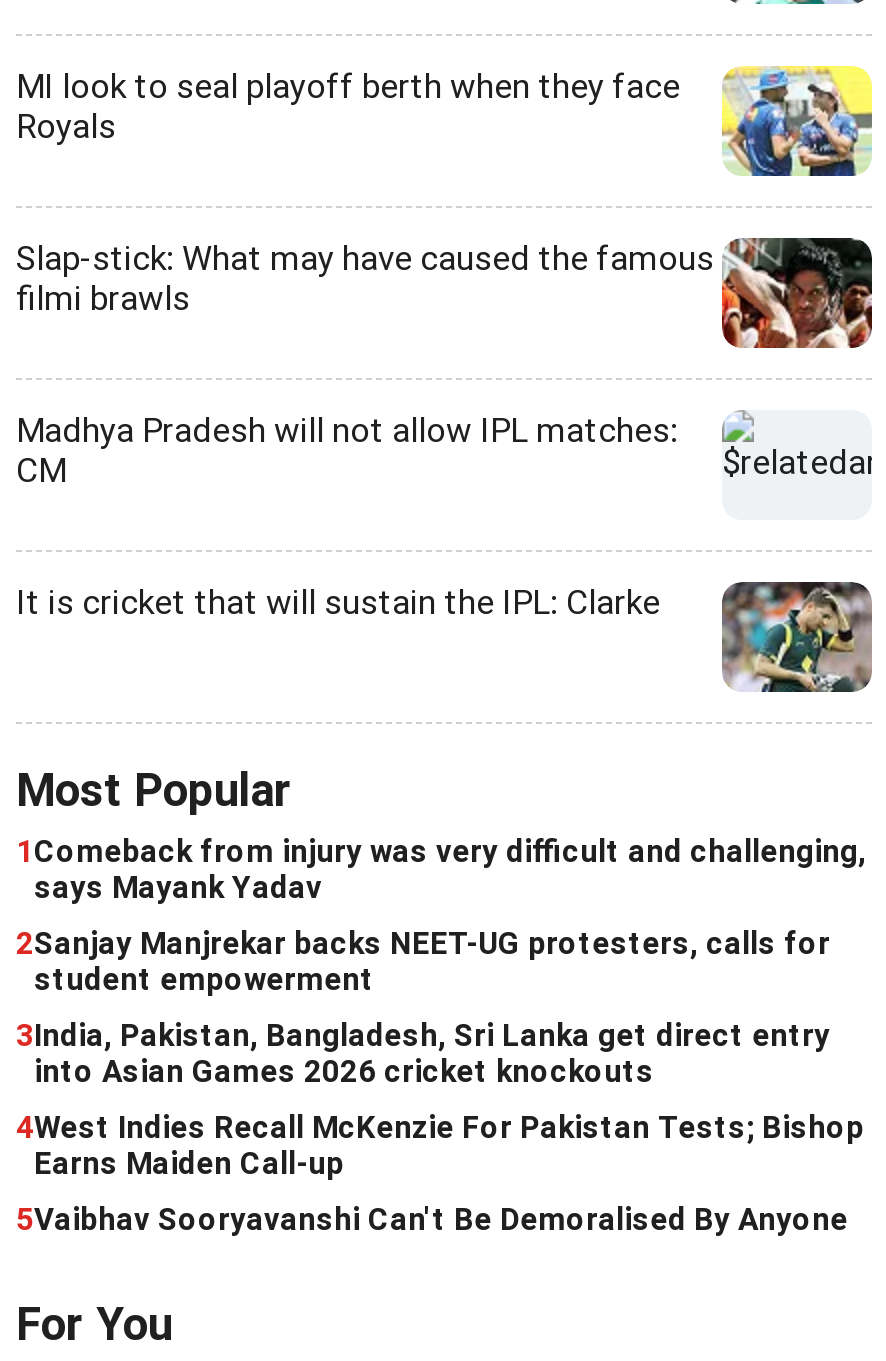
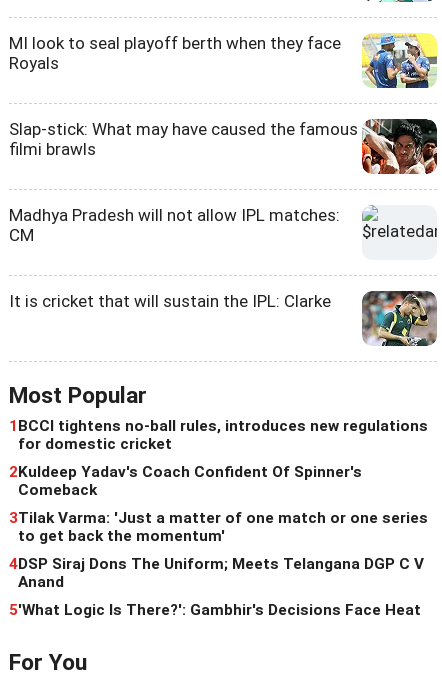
- 1 Comeback from injury was very difficult and challenging,
- says Mayank Yadav
+ 1 BCCI tightens no-ball rules, introduces new regulations
+ for domestic cricket

- 2Sanjay Manjrekar backs NEET-UG protesters, calls for
- student empowerment
+ 2Kuldeep Yadav's Coach Confident Of Spinner's
+ Comeback

- 3India, Pakistan, Bangladesh, Sri Lanka get direct entry
- into Asian Games 2026 cricket knockouts
+ 3Tilak Varma: 'Just a matter of one match or one series
+ to get back the momentum'

- 4West Indies Recall McKenzie For Pakistan Tests; Bishop
- Earns Maiden Call-up
+ 4DSP Siraj Dons The Uniform; Meets Telangana DGP C V
+ Anand

- 5Vaibhav Sooryavanshi Can't Be Demoralised By Anyone
+ 5'What Logic Is There?': Gambhir's Decisions Face Heat
